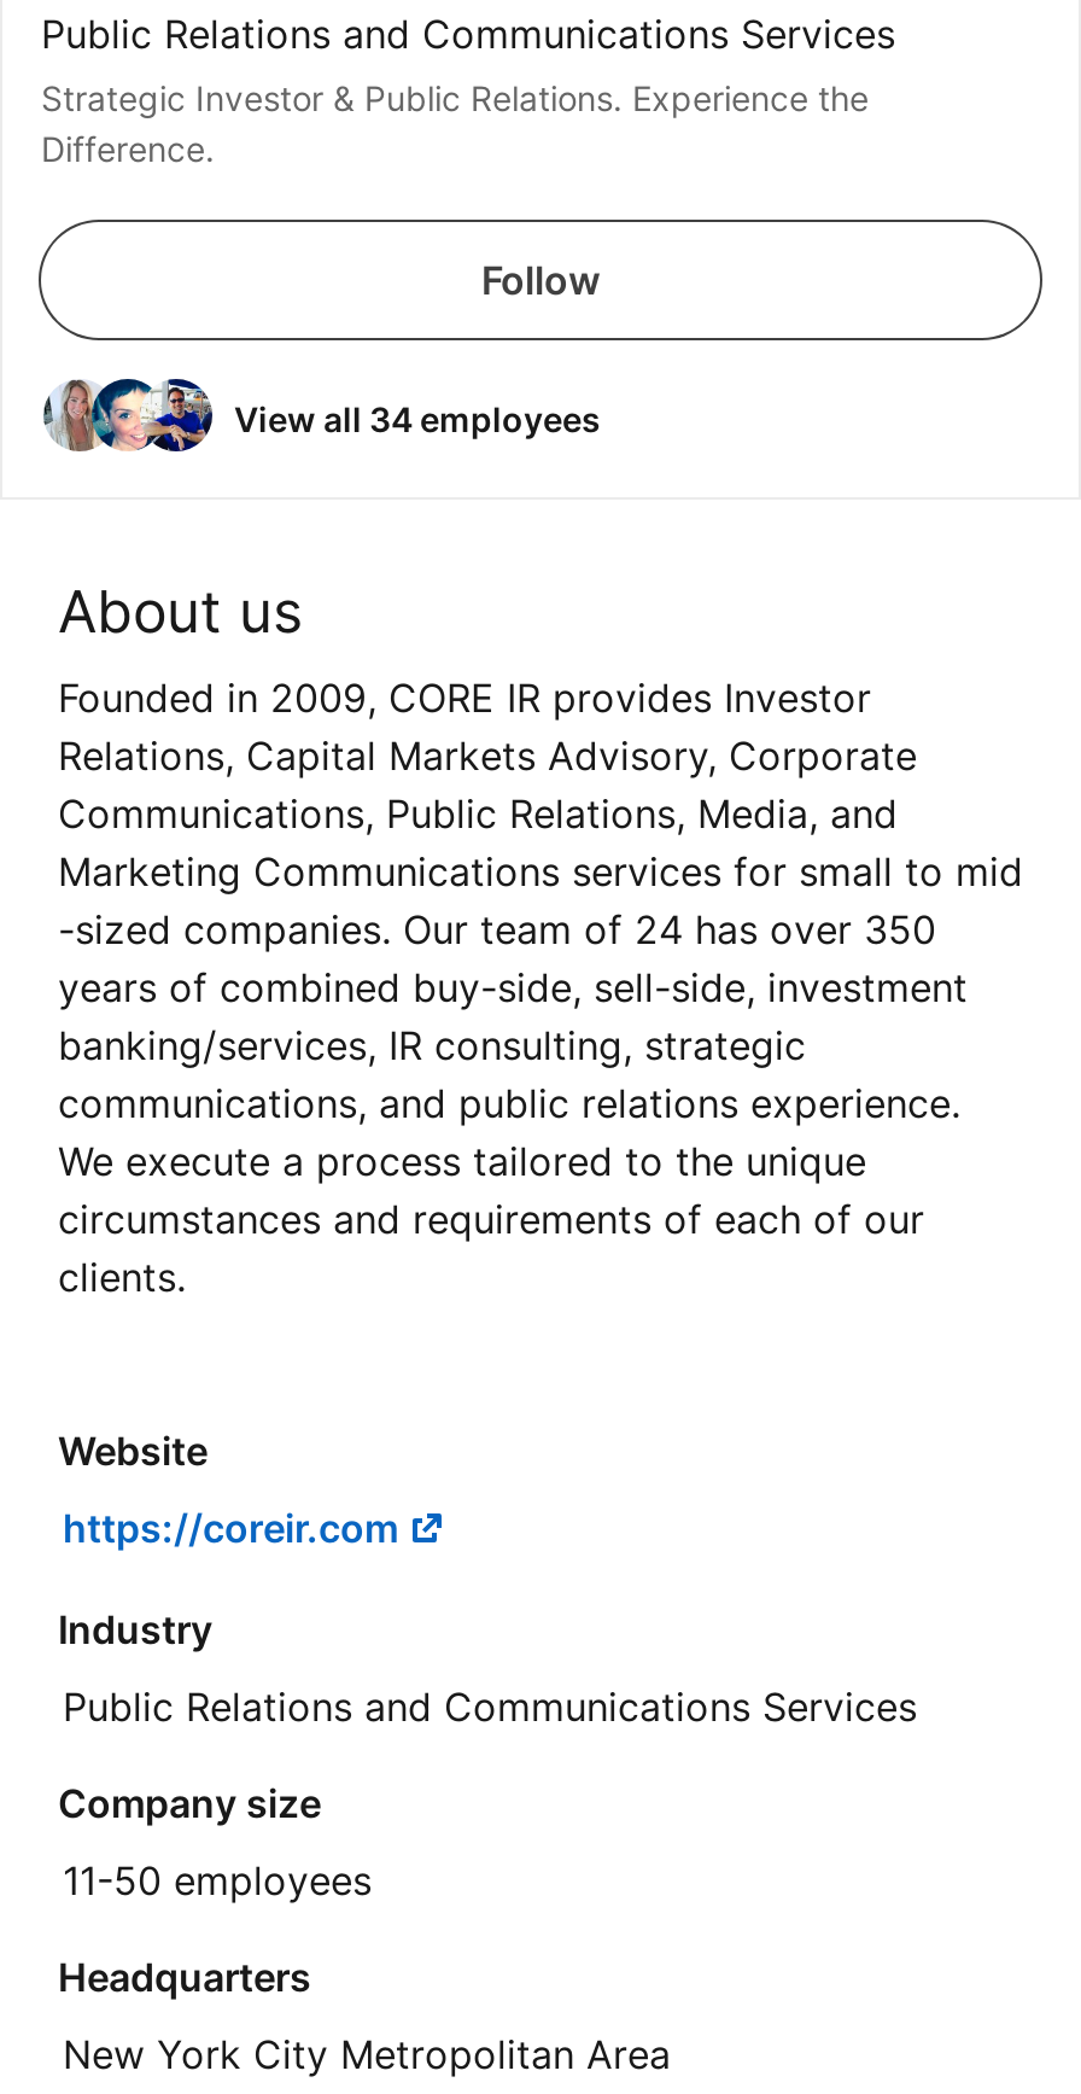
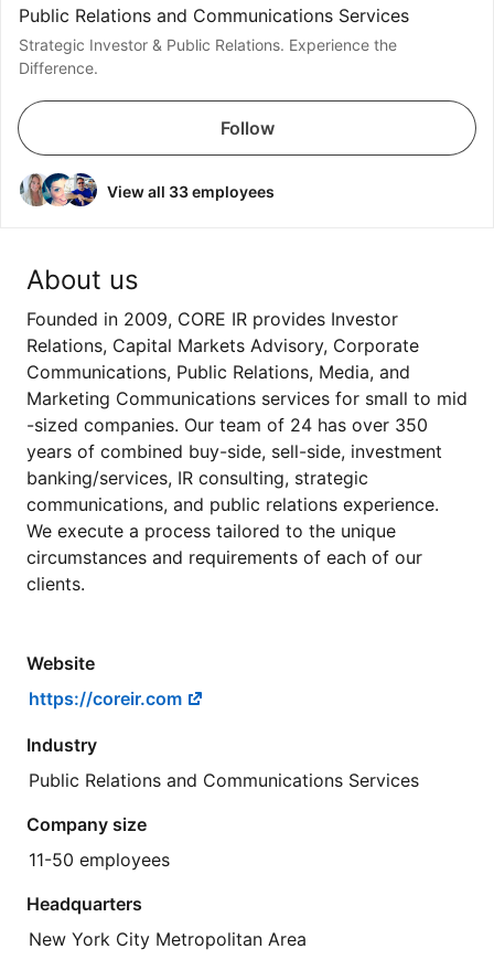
- View all 34 employees
+ View all 33 employees
